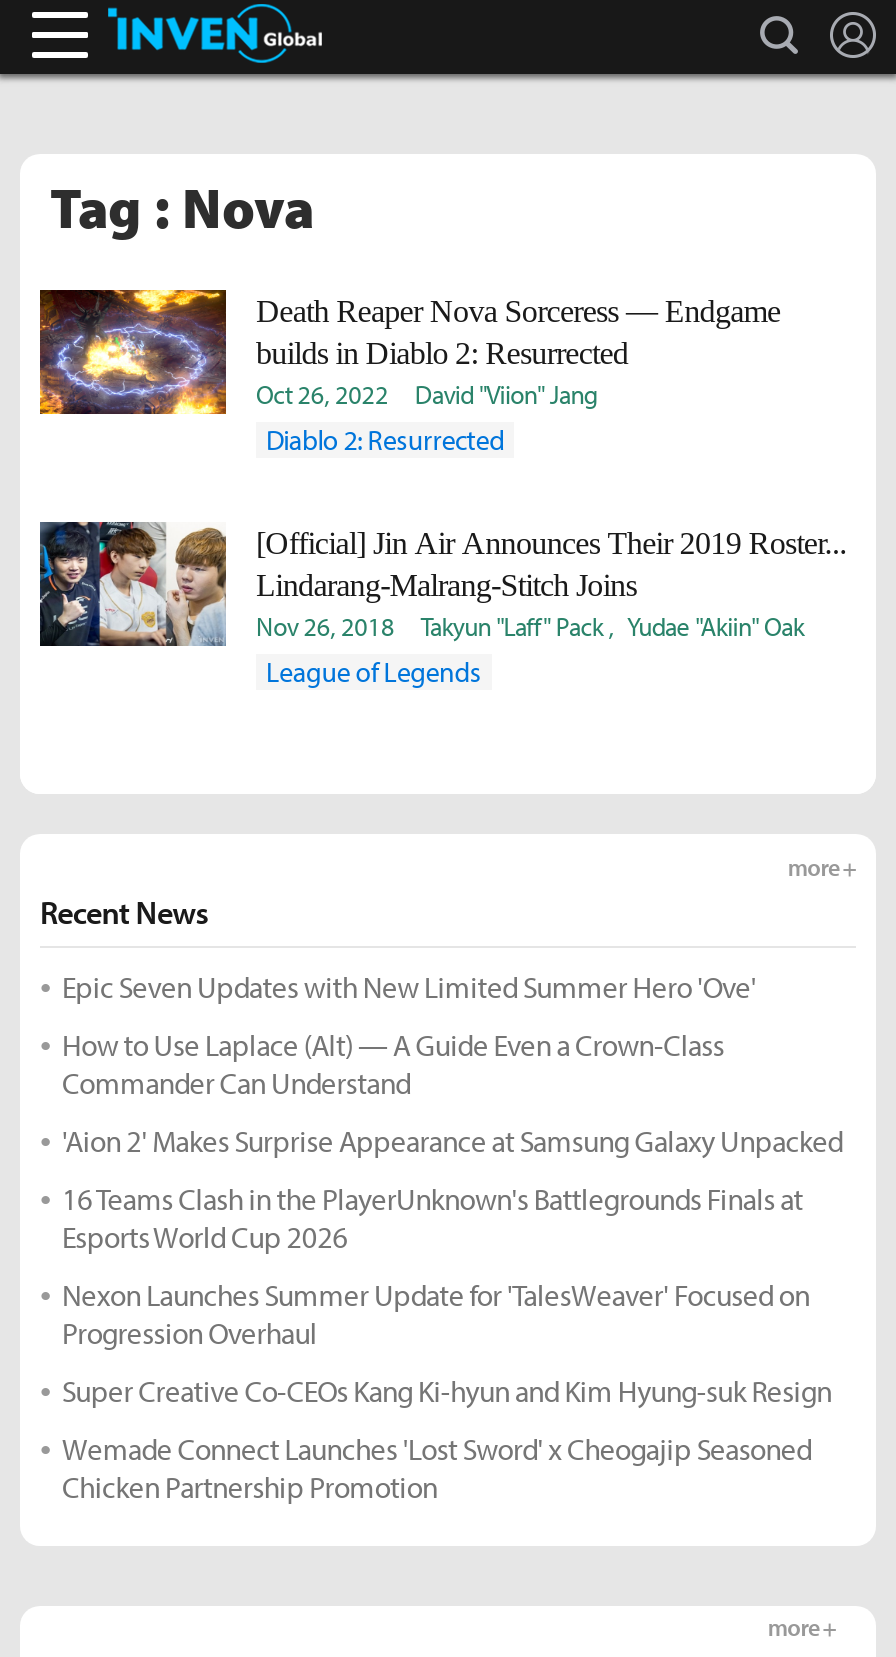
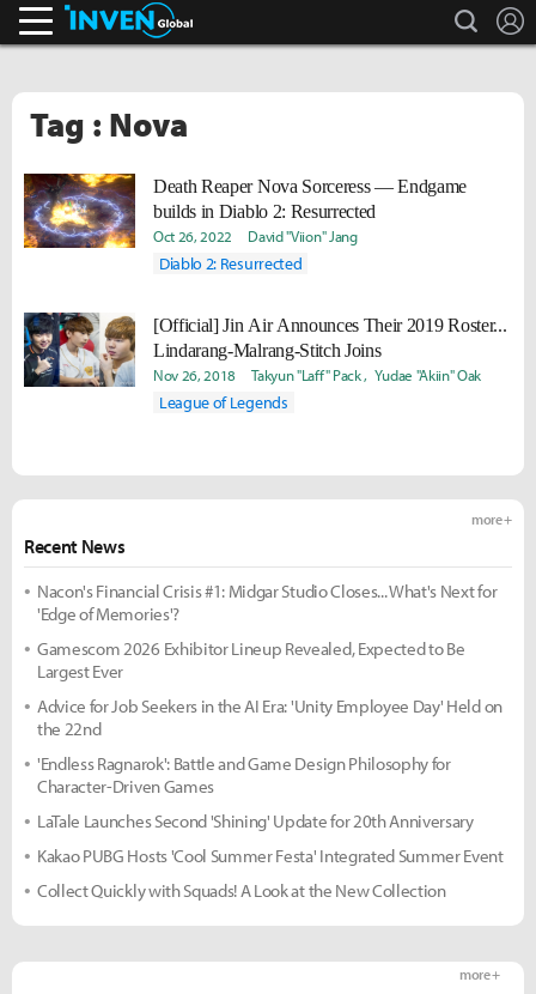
- Epic Seven Updates with New Limited Summer Hero 'Ove'
+ Nacon's Financial Crisis #1: Midgar Studio Closes... What's Next for
+ 'Edge of Memories'?

- How to Use Laplace (Alt) — A Guide Even a Crown-Class
- Commander Can Understand
+ Gamescom 2026 Exhibitor Lineup Revealed, Expected to Be
+ Largest Ever

- 'Aion 2' Makes Surprise Appearance at Samsung Galaxy Unpacked
+ Advice for Job Seekers in the AI Era: 'Unity Employee Day' Held on
+ the 22nd

- 16 Teams Clash in the PlayerUnknown's Battlegrounds Finals at
- Esports World Cup 2026
+ 'Endless Ragnarok': Battle and Game Design Philosophy for
+ Character-Driven Games

- Nexon Launches Summer Update for 'TalesWeaver' Focused on
- Progression Overhaul
+ LaTale Launches Second 'Shining' Update for 20th Anniversary

- Super Creative Co-CEOs Kang Ki-hyun and Kim Hyung-suk Resign
+ Kakao PUBG Hosts 'Cool Summer Festa' Integrated Summer Event

- Wemade Connect Launches 'Lost Sword' x Cheogajip Seasoned
- Chicken Partnership Promotion
+ Collect Quickly with Squads! A Look at the New Collection
